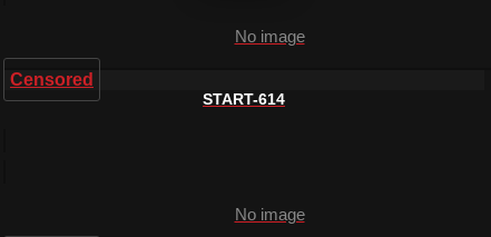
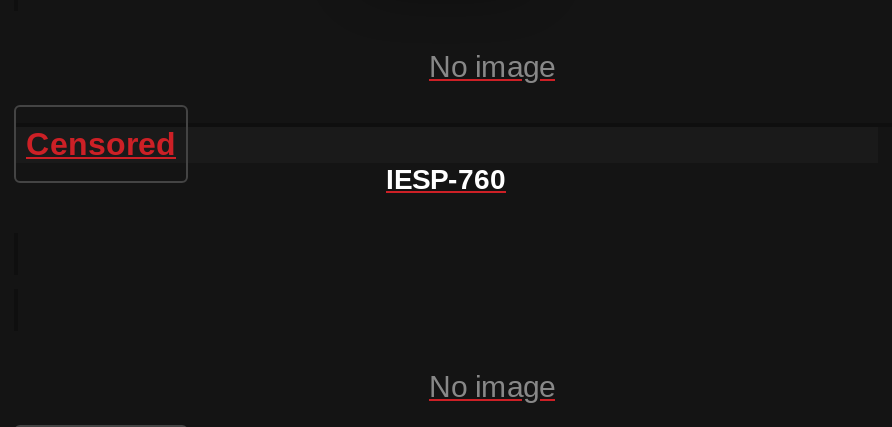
- START-614
+ IESP-760
